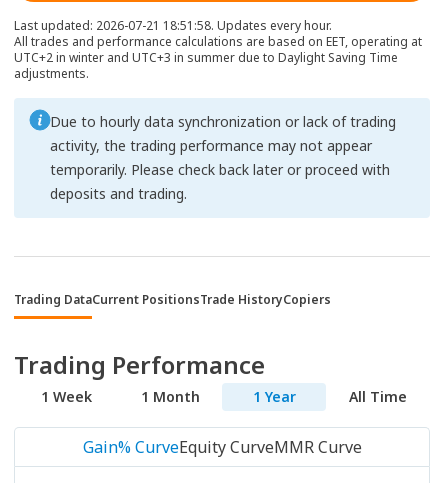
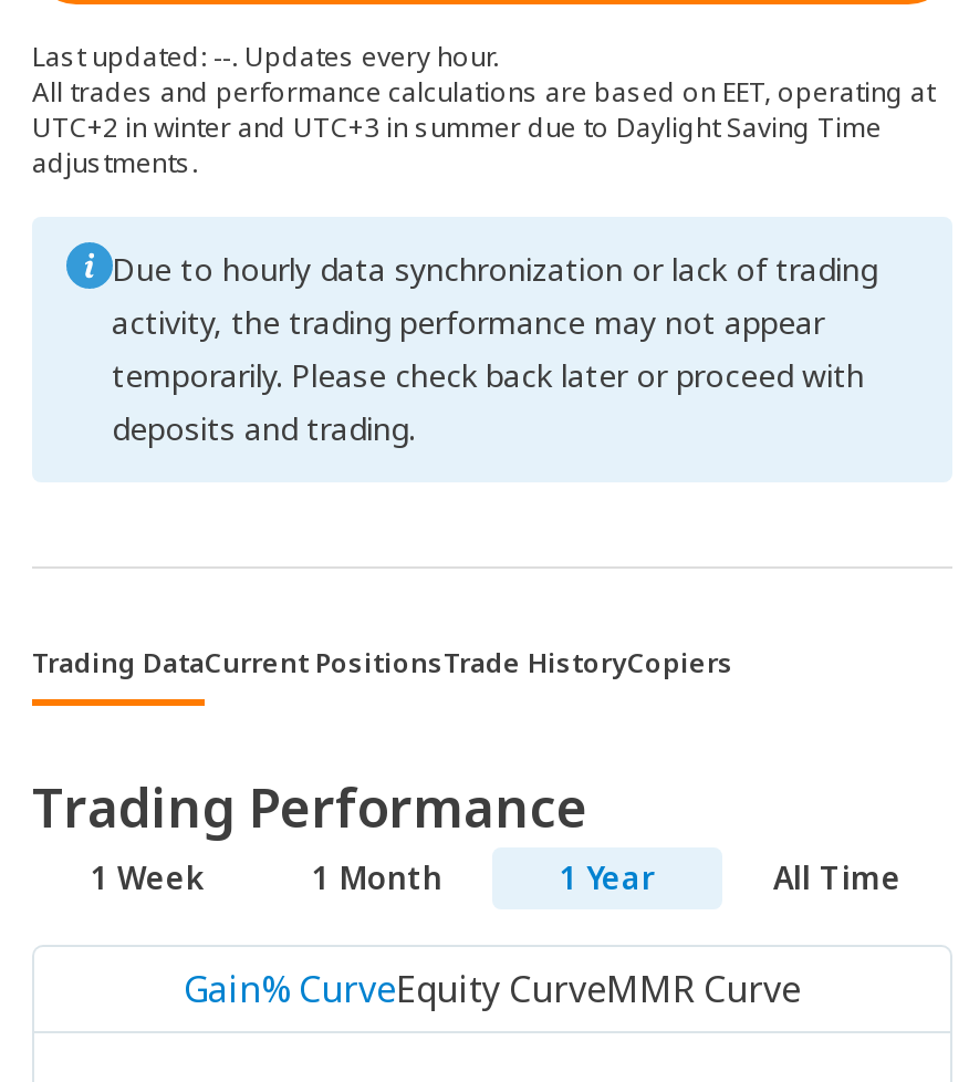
- Last updated: 2026-07-21 18:51:58. Updates every hour.
+ Last updated: --. Updates every hour.
